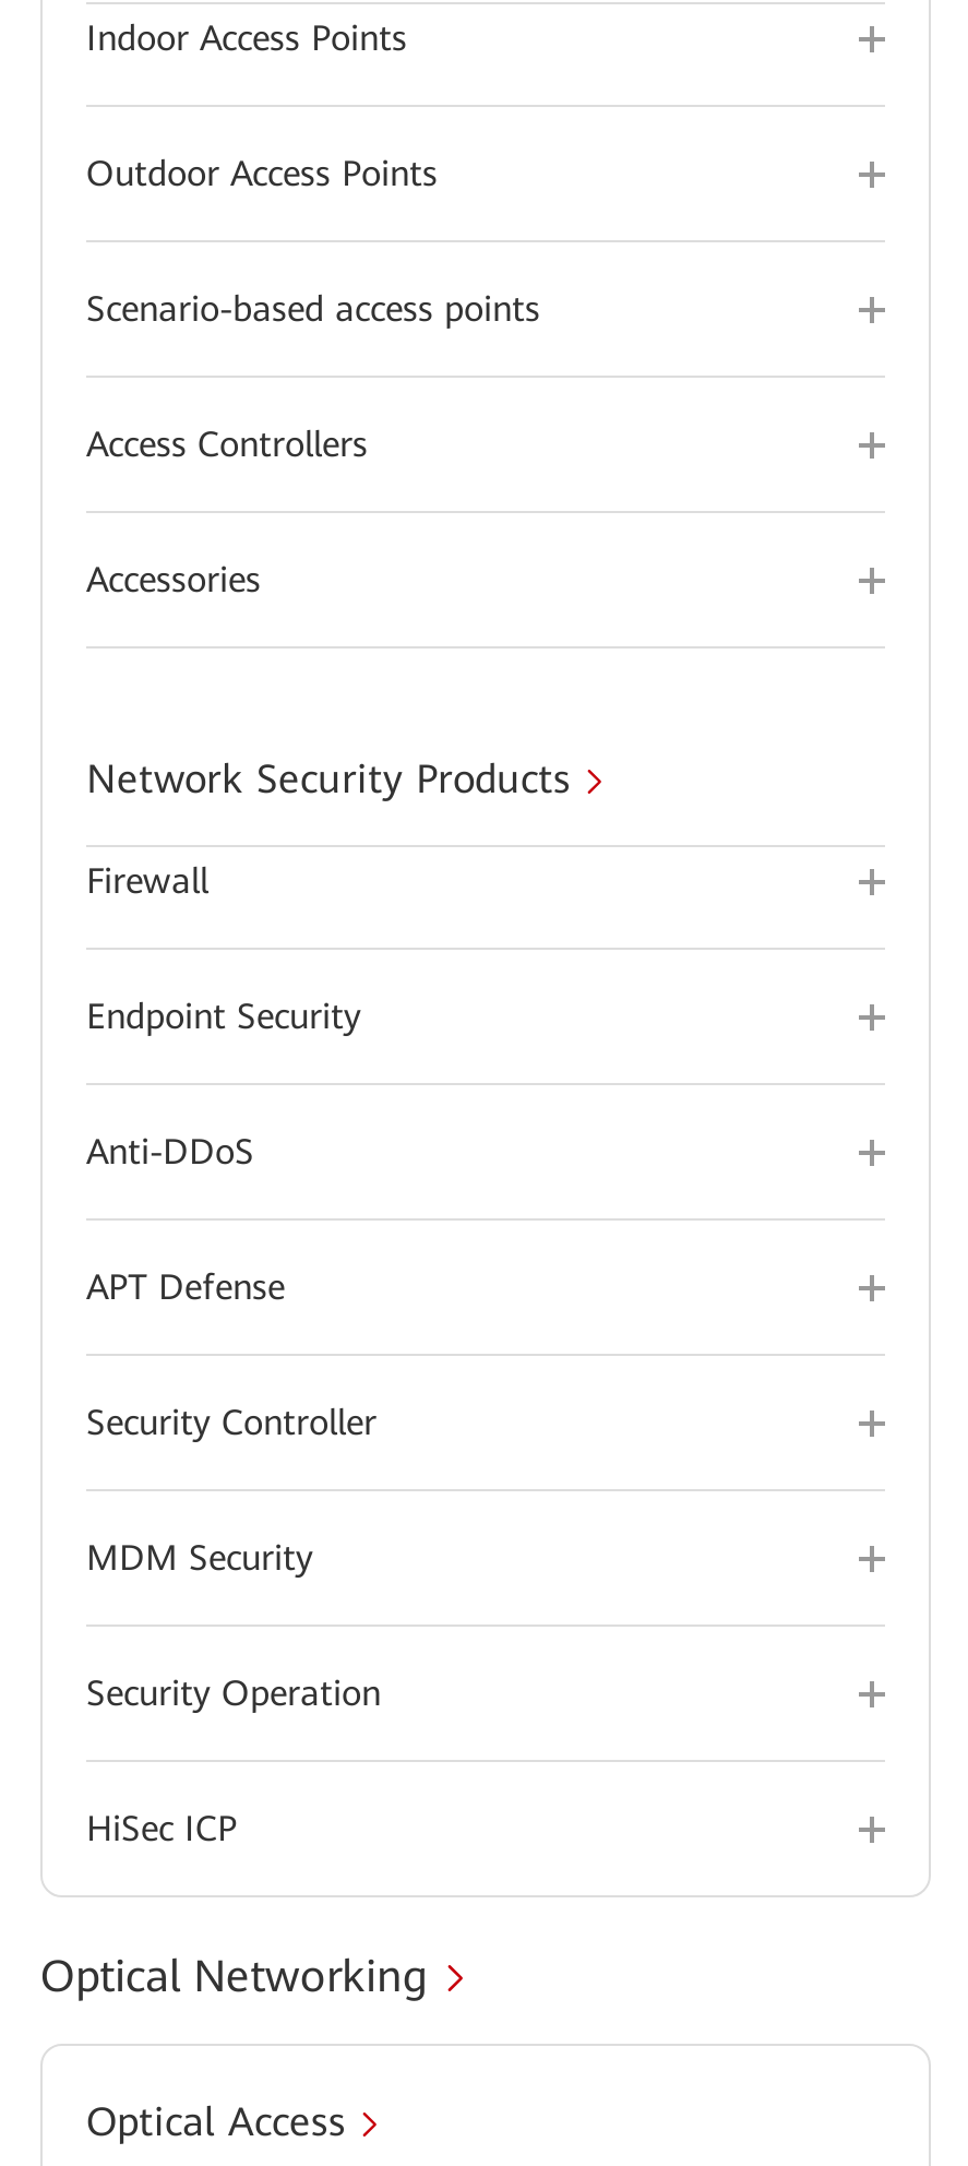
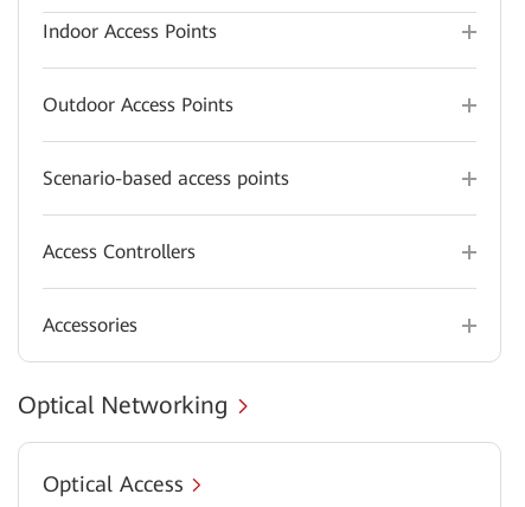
- Network Security Products
- Firewall
- Endpoint Security
- Anti-DDoS
- APT Defense
- Security Controller
- MDM Security
- Security Operation
- HiSec ICP
